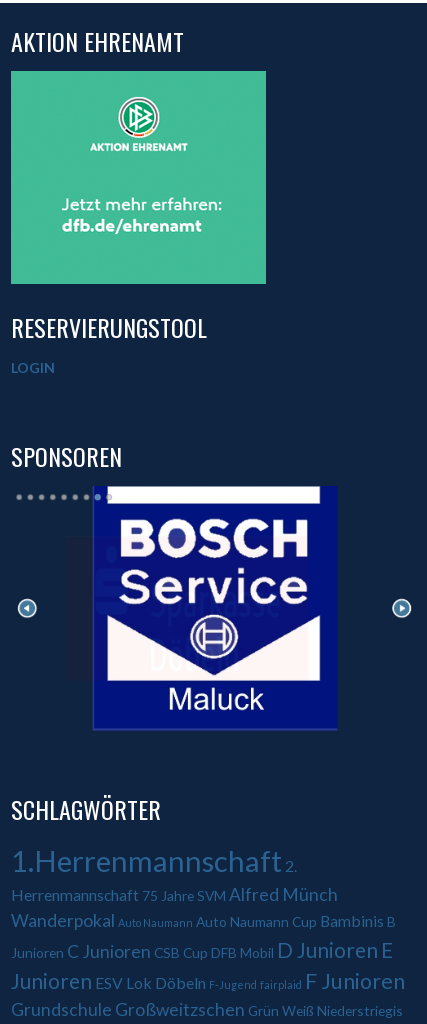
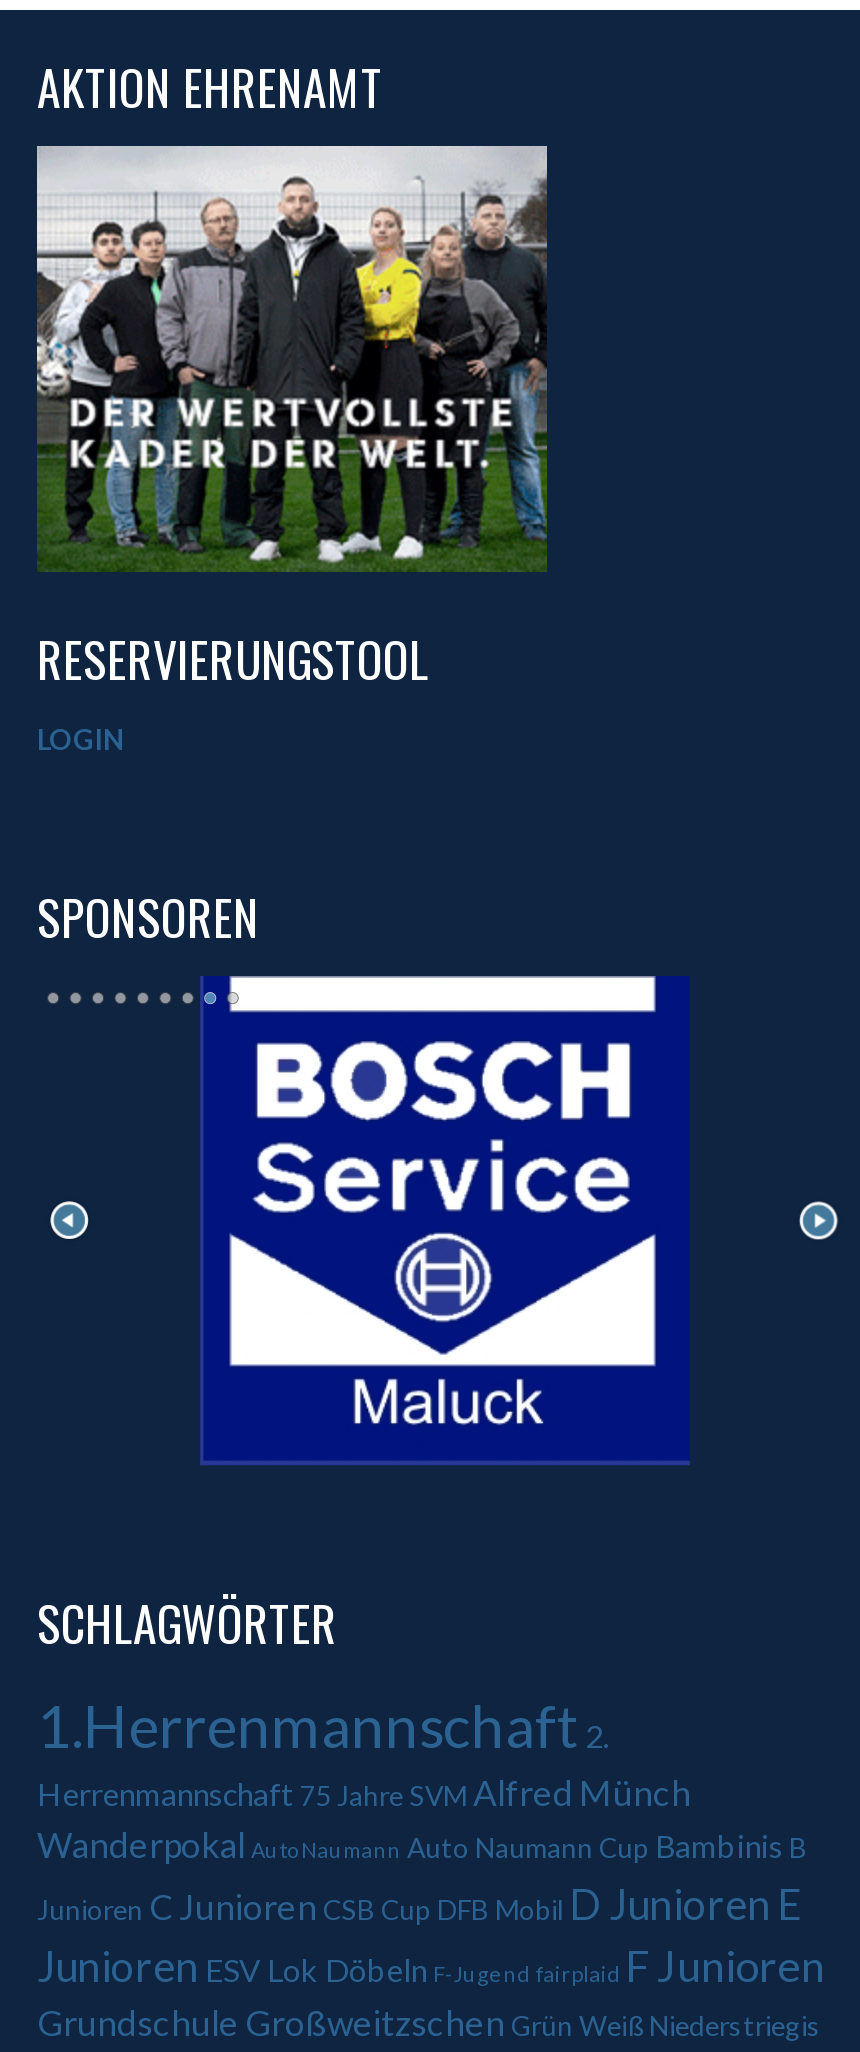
- [image]
+ [image]
